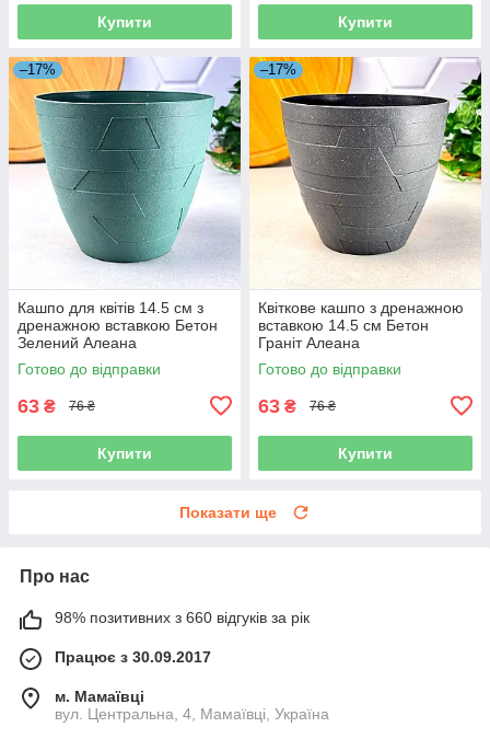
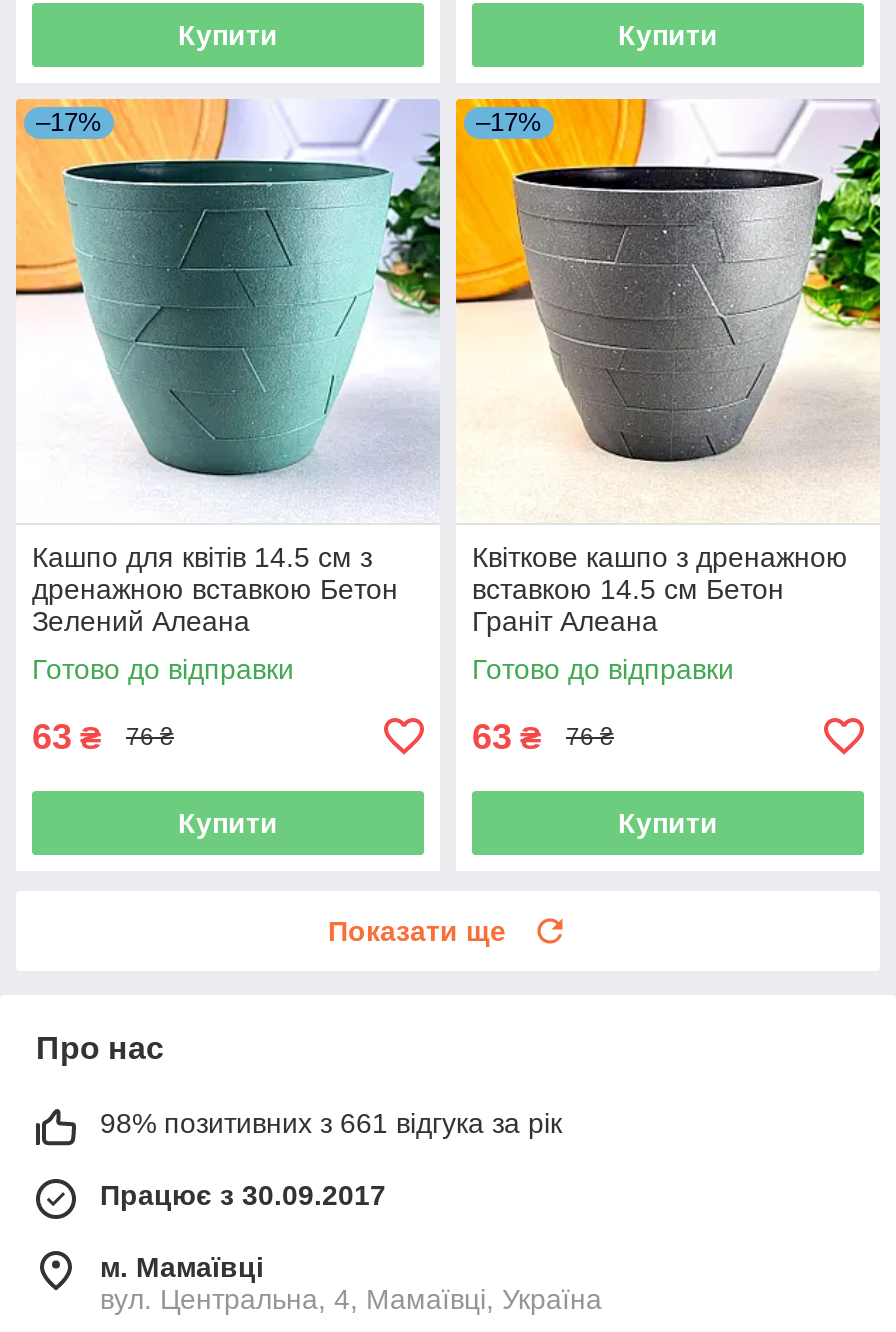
- 98% позитивних з 660 відгуків за рік
+ 98% позитивних з 661 відгука за рік
